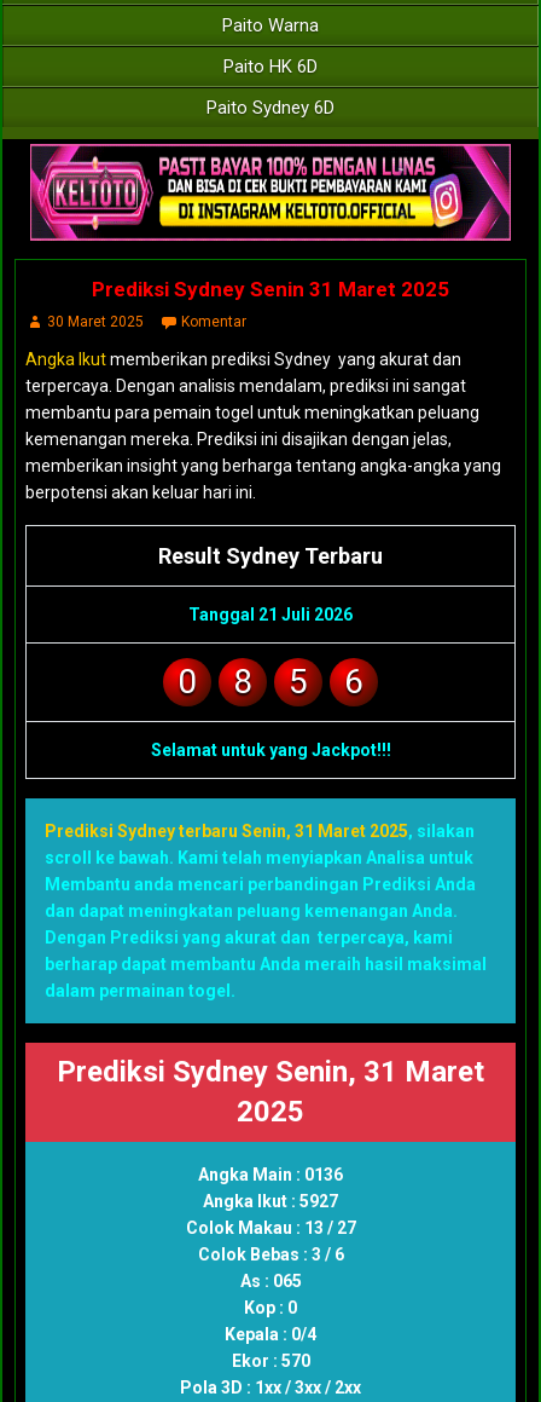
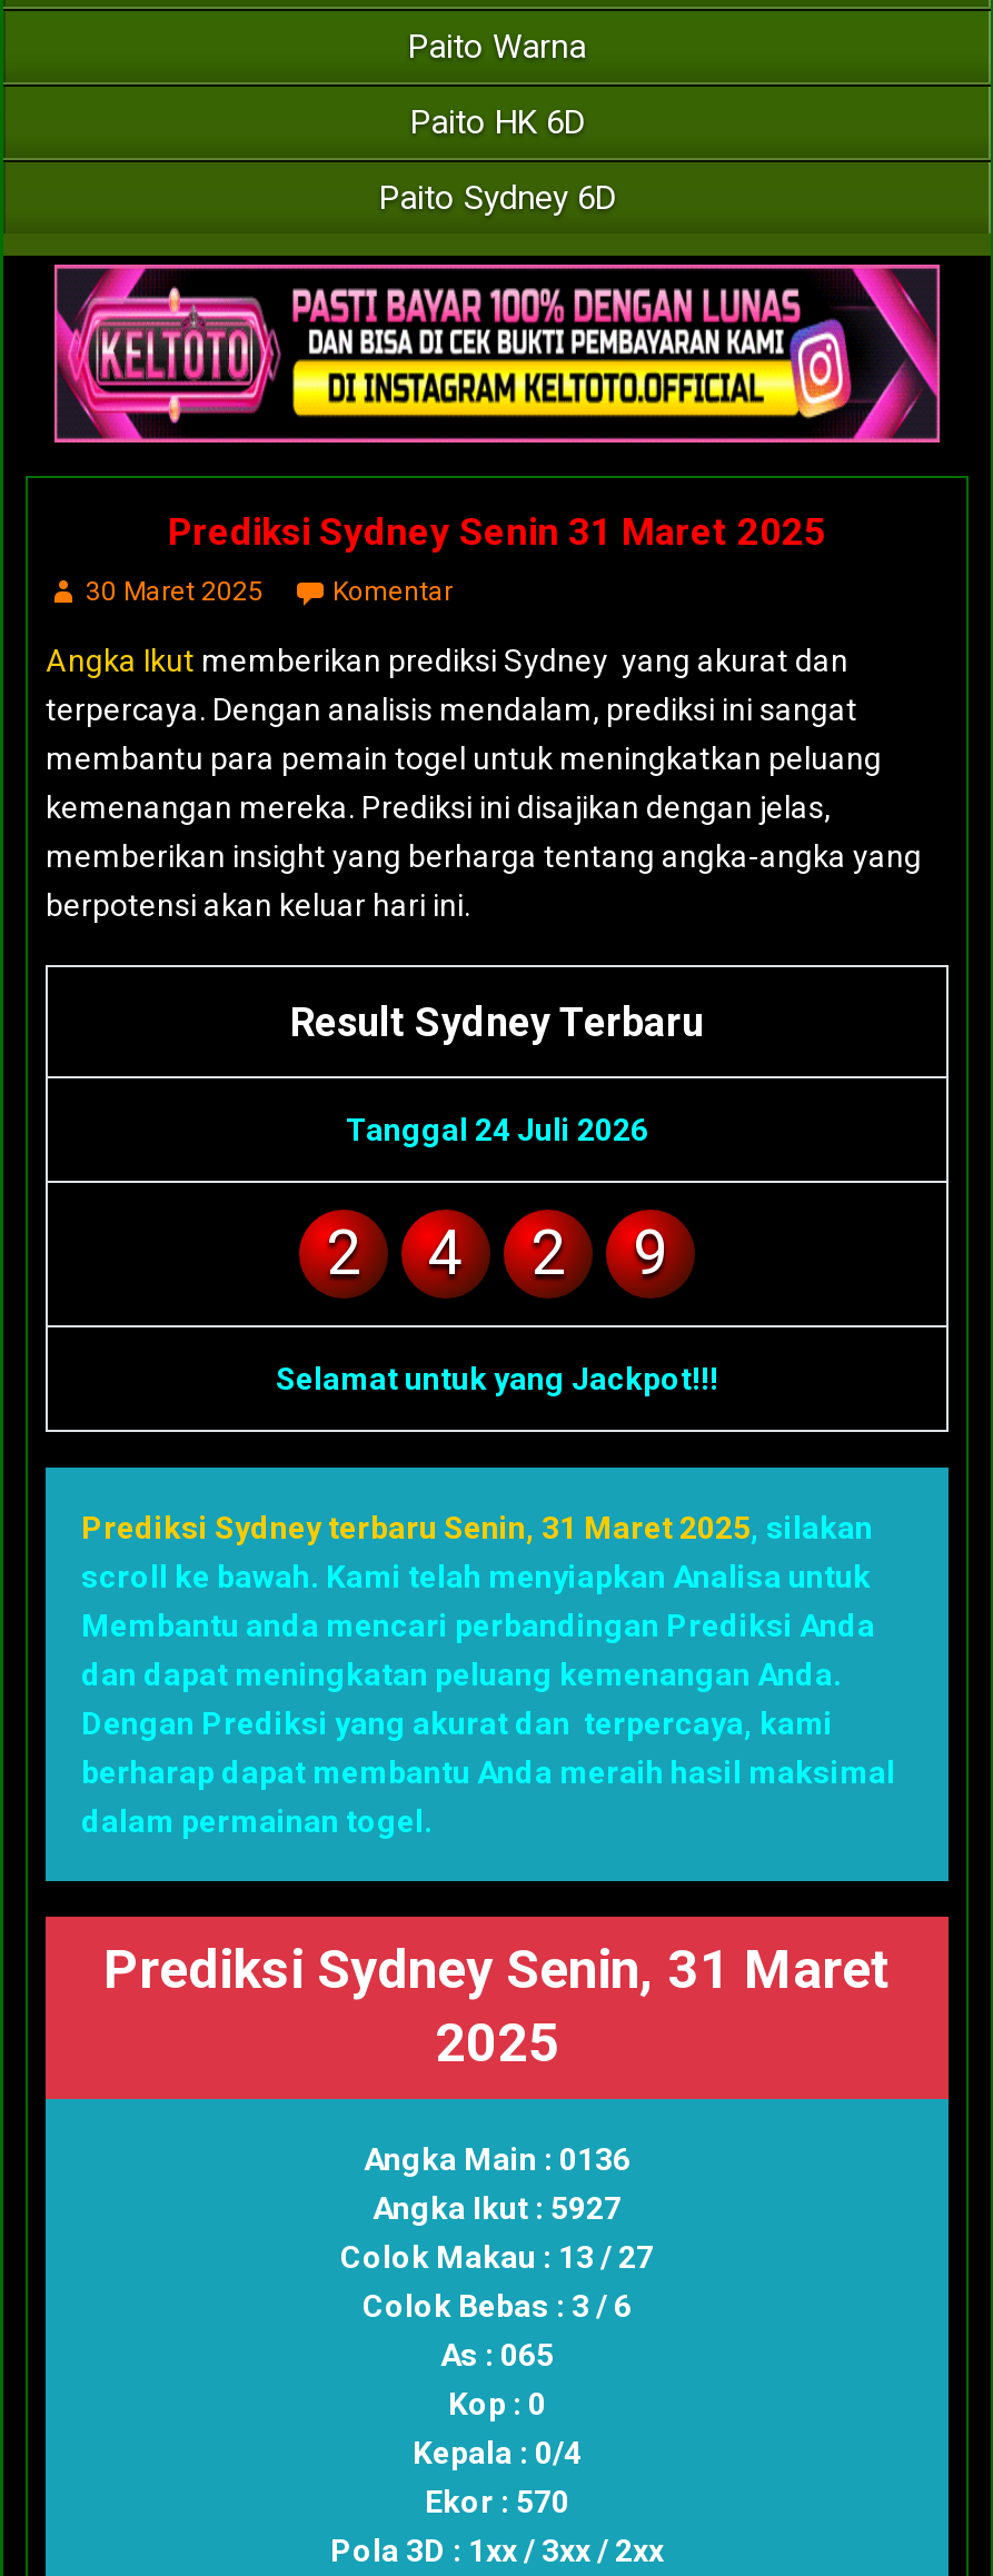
- Tanggal 21 Juli 2026
+ Tanggal 24 Juli 2026

- 0
+ 2

- 8
+ 4

- 5
+ 2

- 6
+ 9
